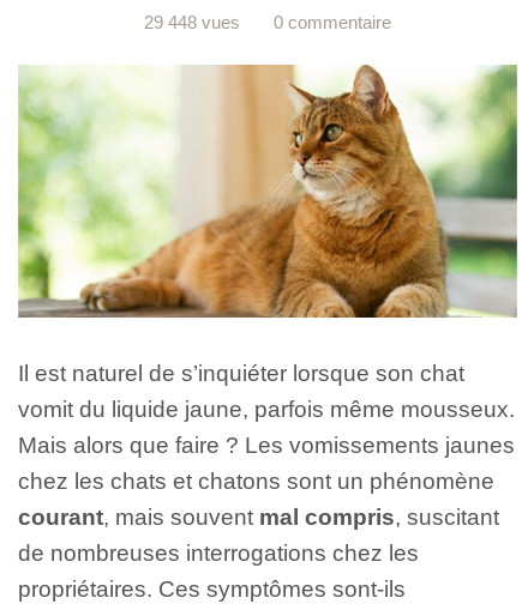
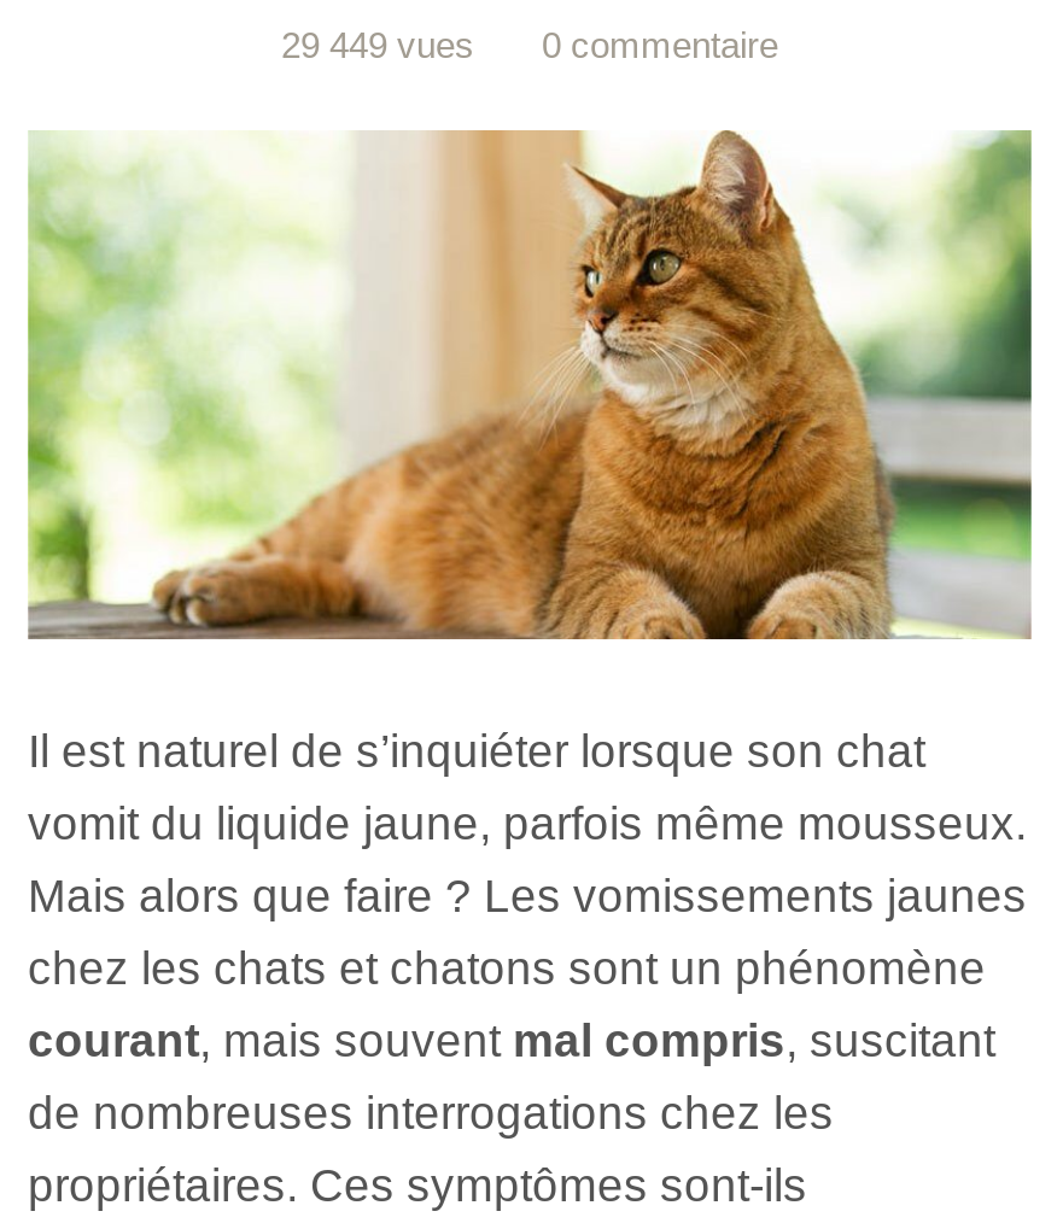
- 29 448 vues 0 commentaire
+ 29 449 vues 0 commentaire
